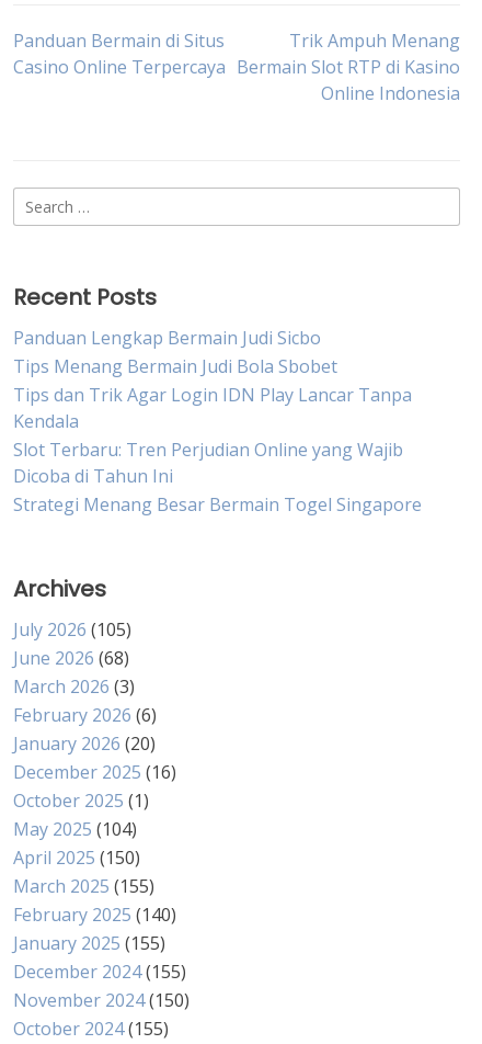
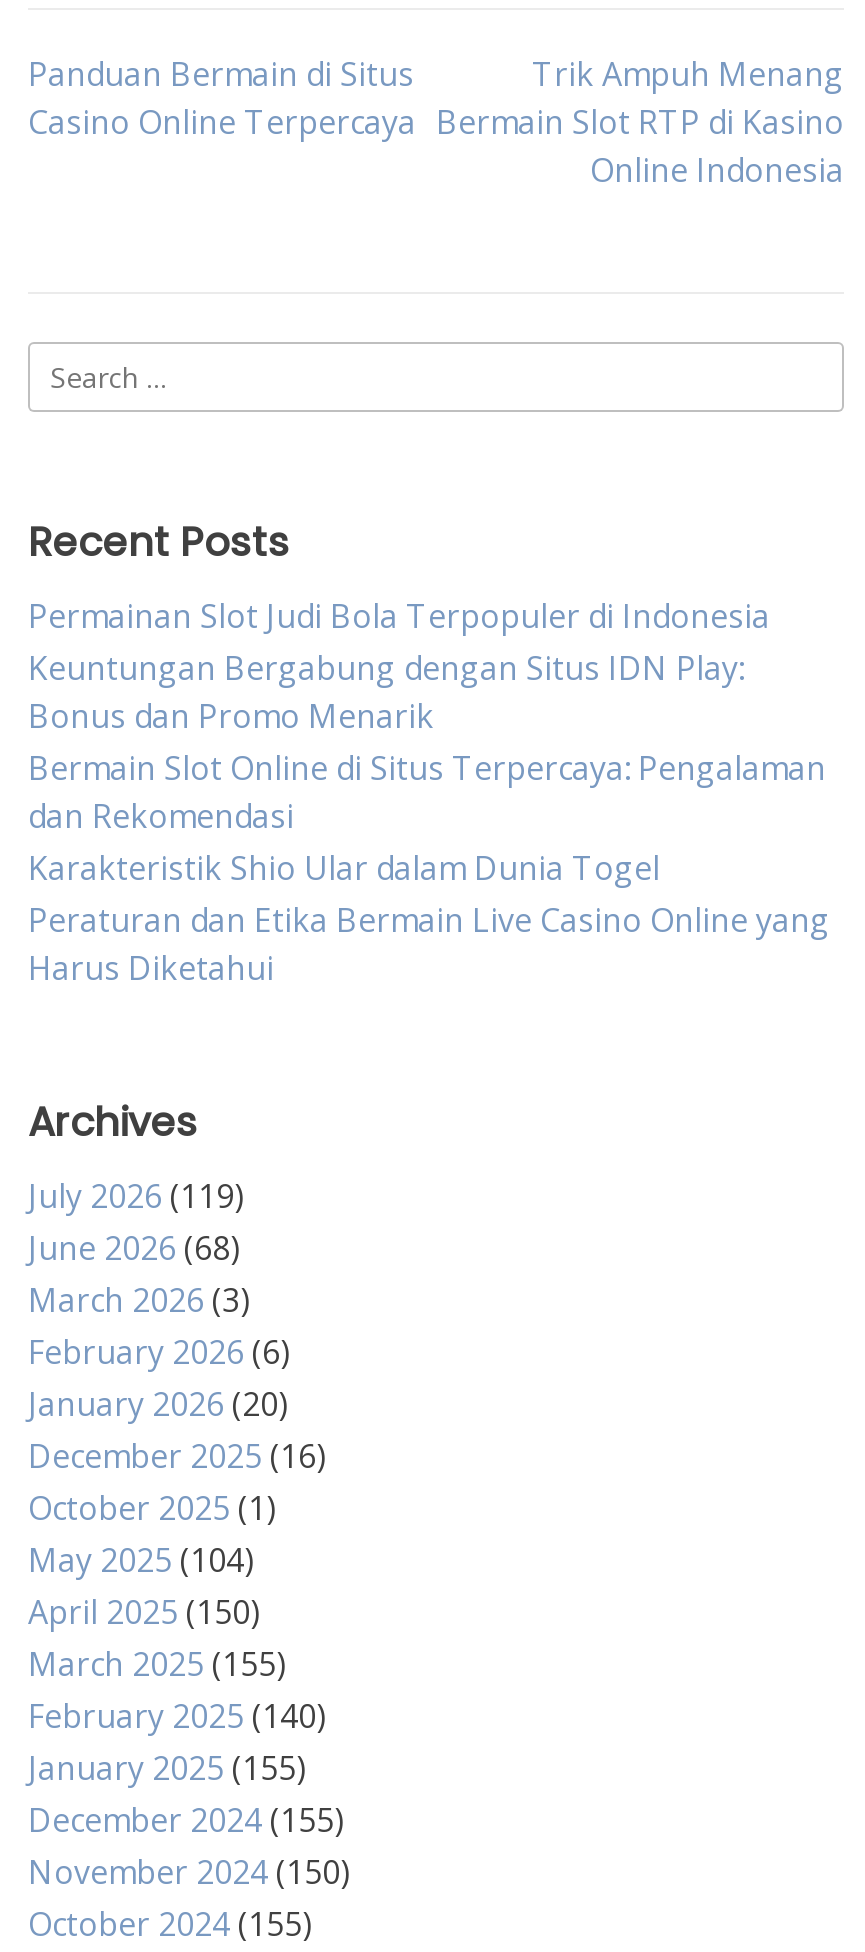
- Panduan Lengkap Bermain Judi Sicbo
- Tips Menang Bermain Judi Bola Sbobet
- Tips dan Trik Agar Login IDN Play Lancar Tanpa
- Kendala
- Slot Terbaru: Tren Perjudian Online yang Wajib
- Dicoba di Tahun Ini
- Strategi Menang Besar Bermain Togel Singapore
+ Permainan Slot Judi Bola Terpopuler di Indonesia
+ Keuntungan Bergabung dengan Situs IDN Play:
+ Bonus dan Promo Menarik
+ Bermain Slot Online di Situs Terpercaya: Pengalaman
+ dan Rekomendasi
+ Karakteristik Shio Ular dalam Dunia Togel
+ Peraturan dan Etika Bermain Live Casino Online yang
+ Harus Diketahui

- July 2026 (105)
+ July 2026 (119)
